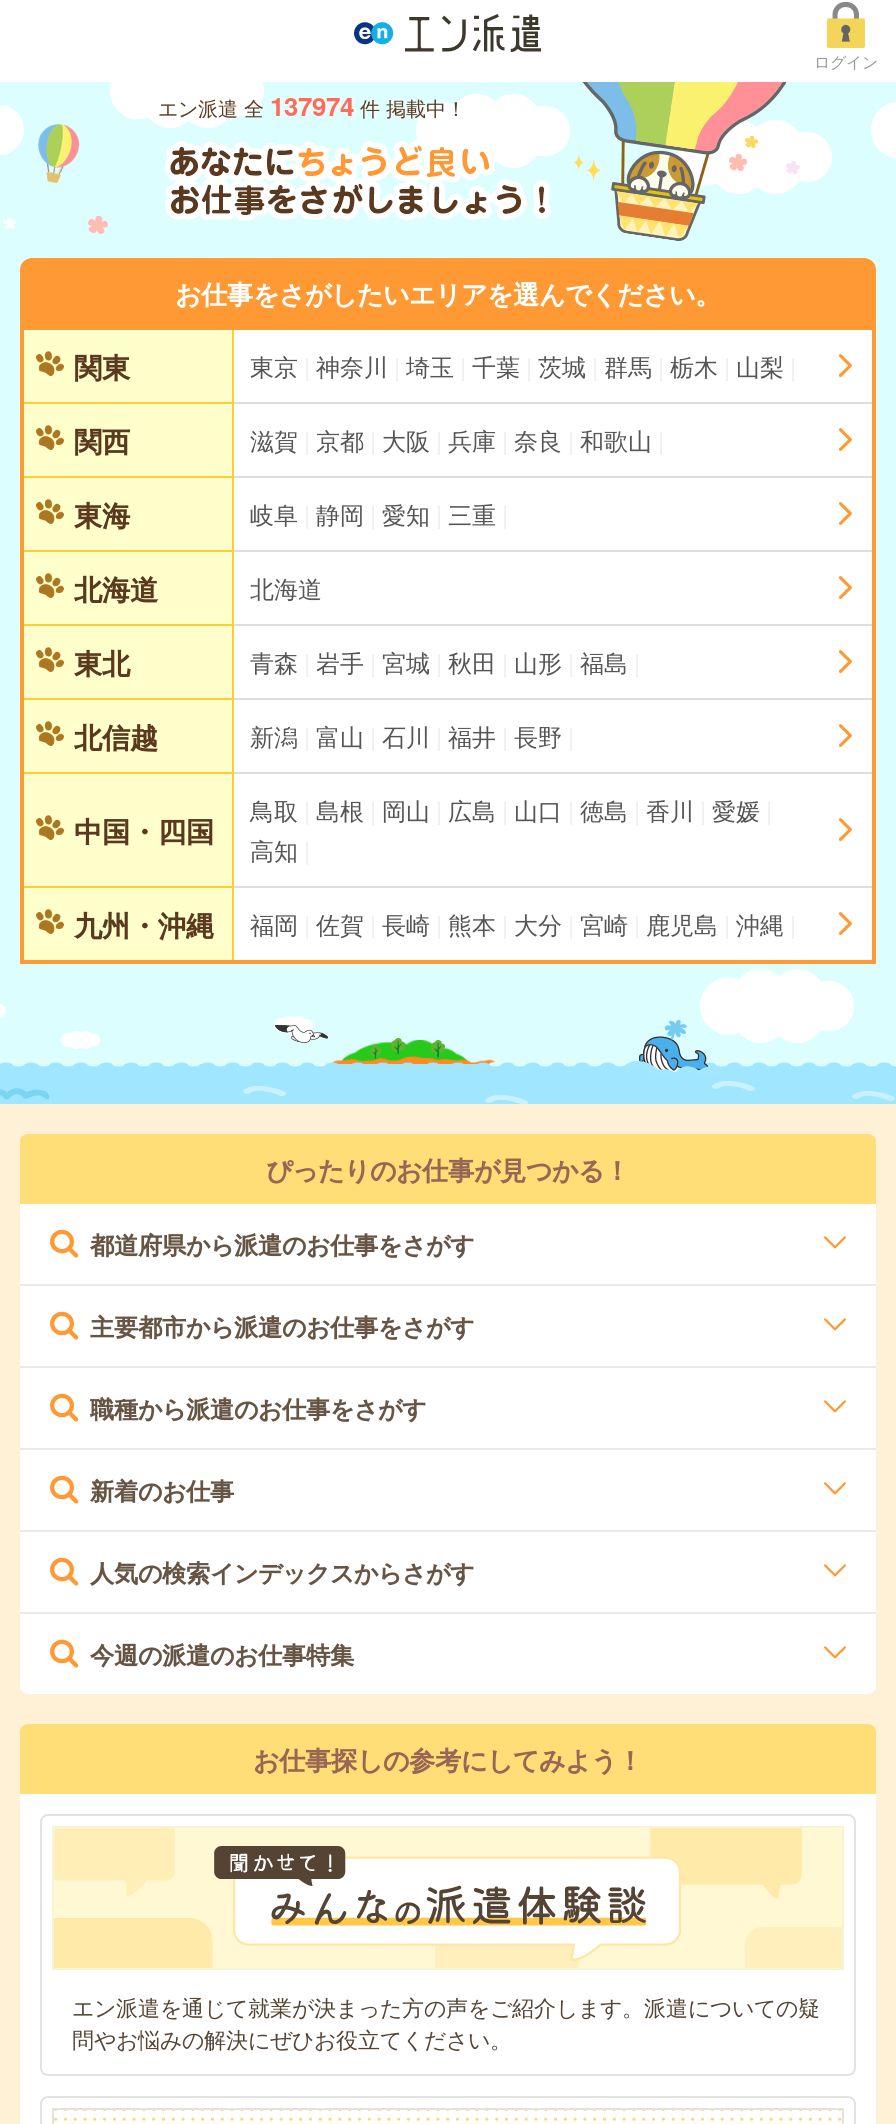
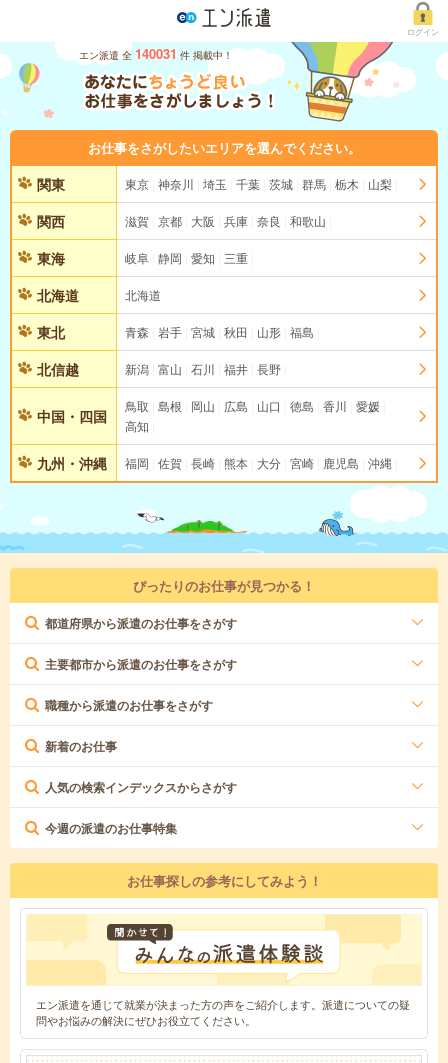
- エン派遣 全 137974 件 掲載中！
+ エン派遣 全 140031 件 掲載中！
